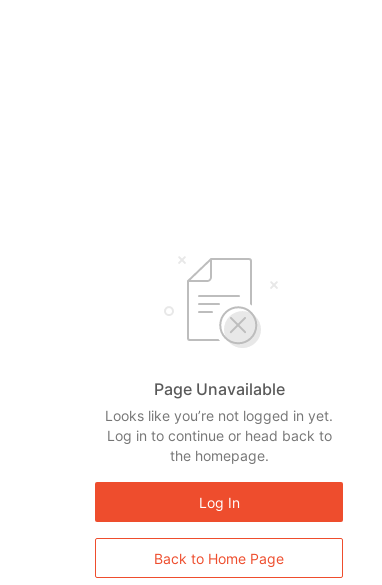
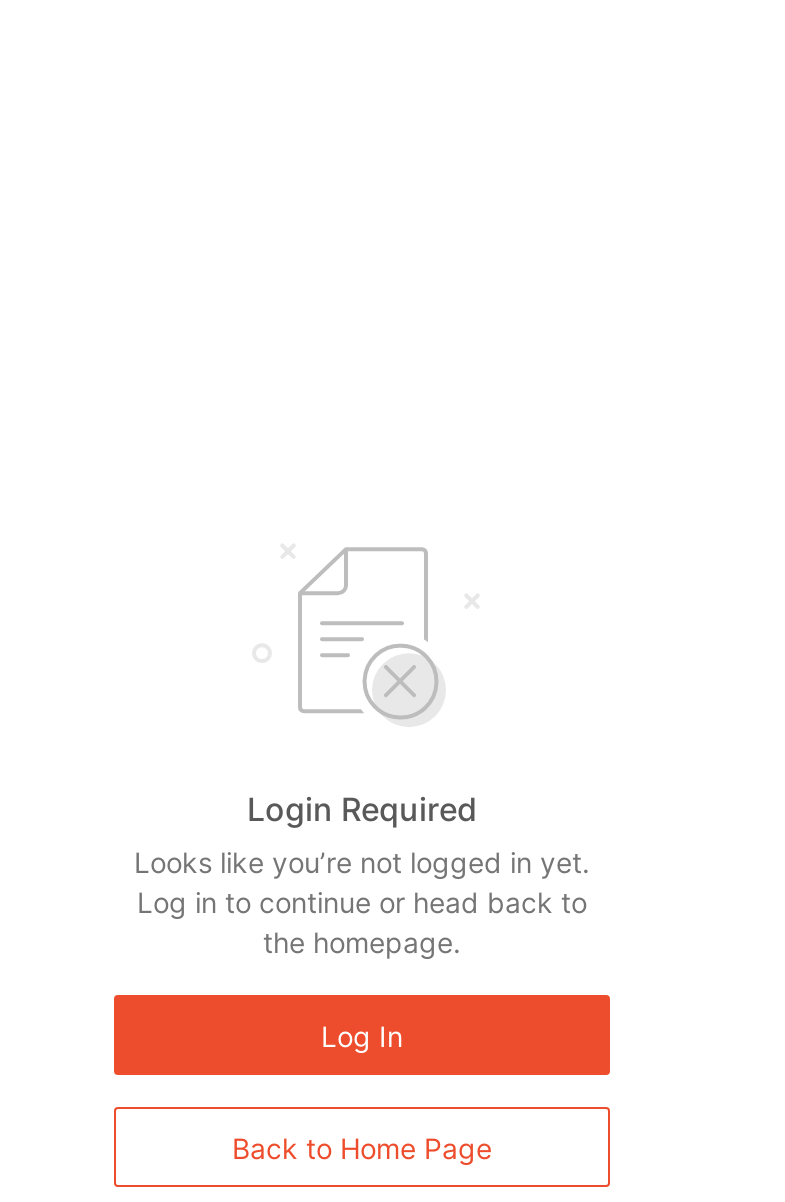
- Page Unavailable
+ Login Required
